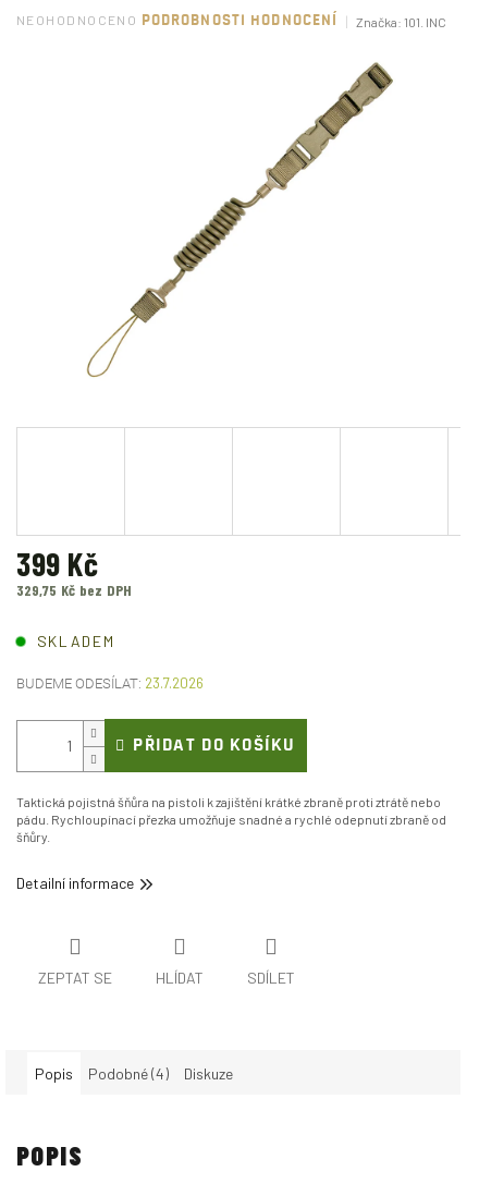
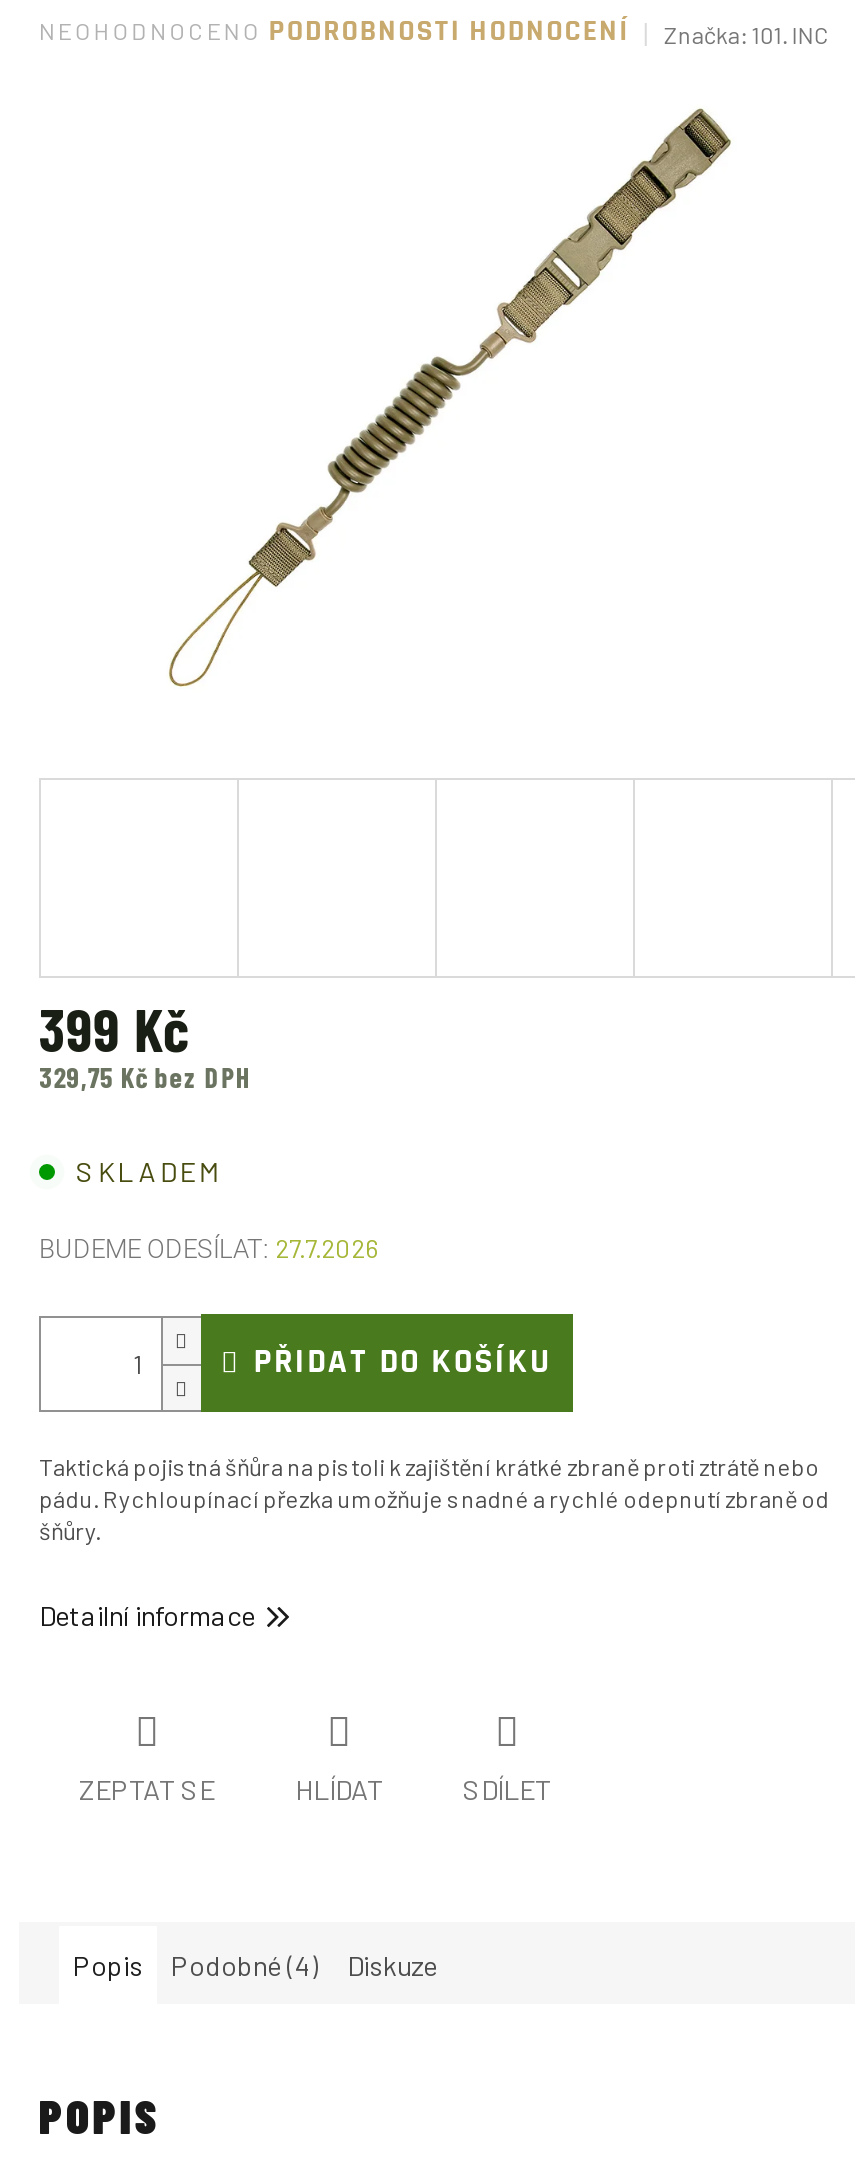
- 23.7.2026
+ 27.7.2026
